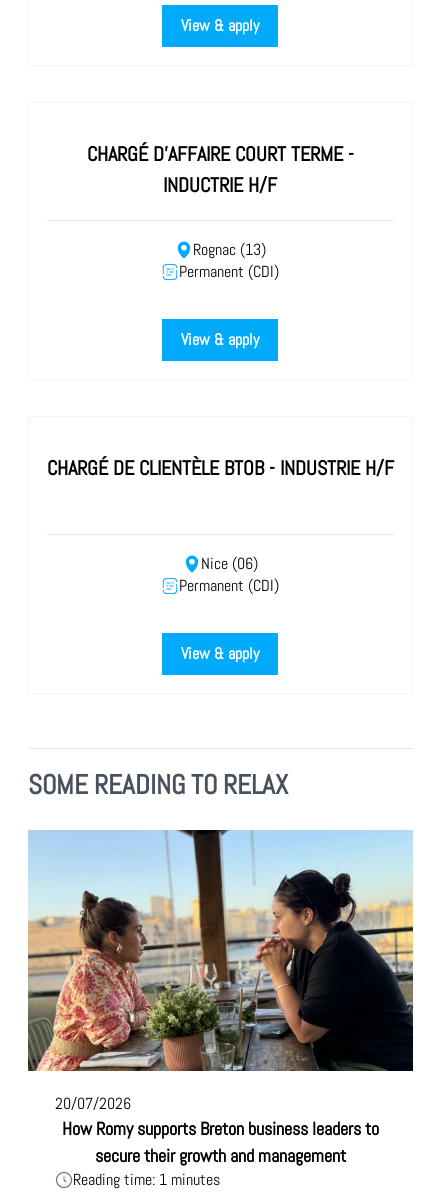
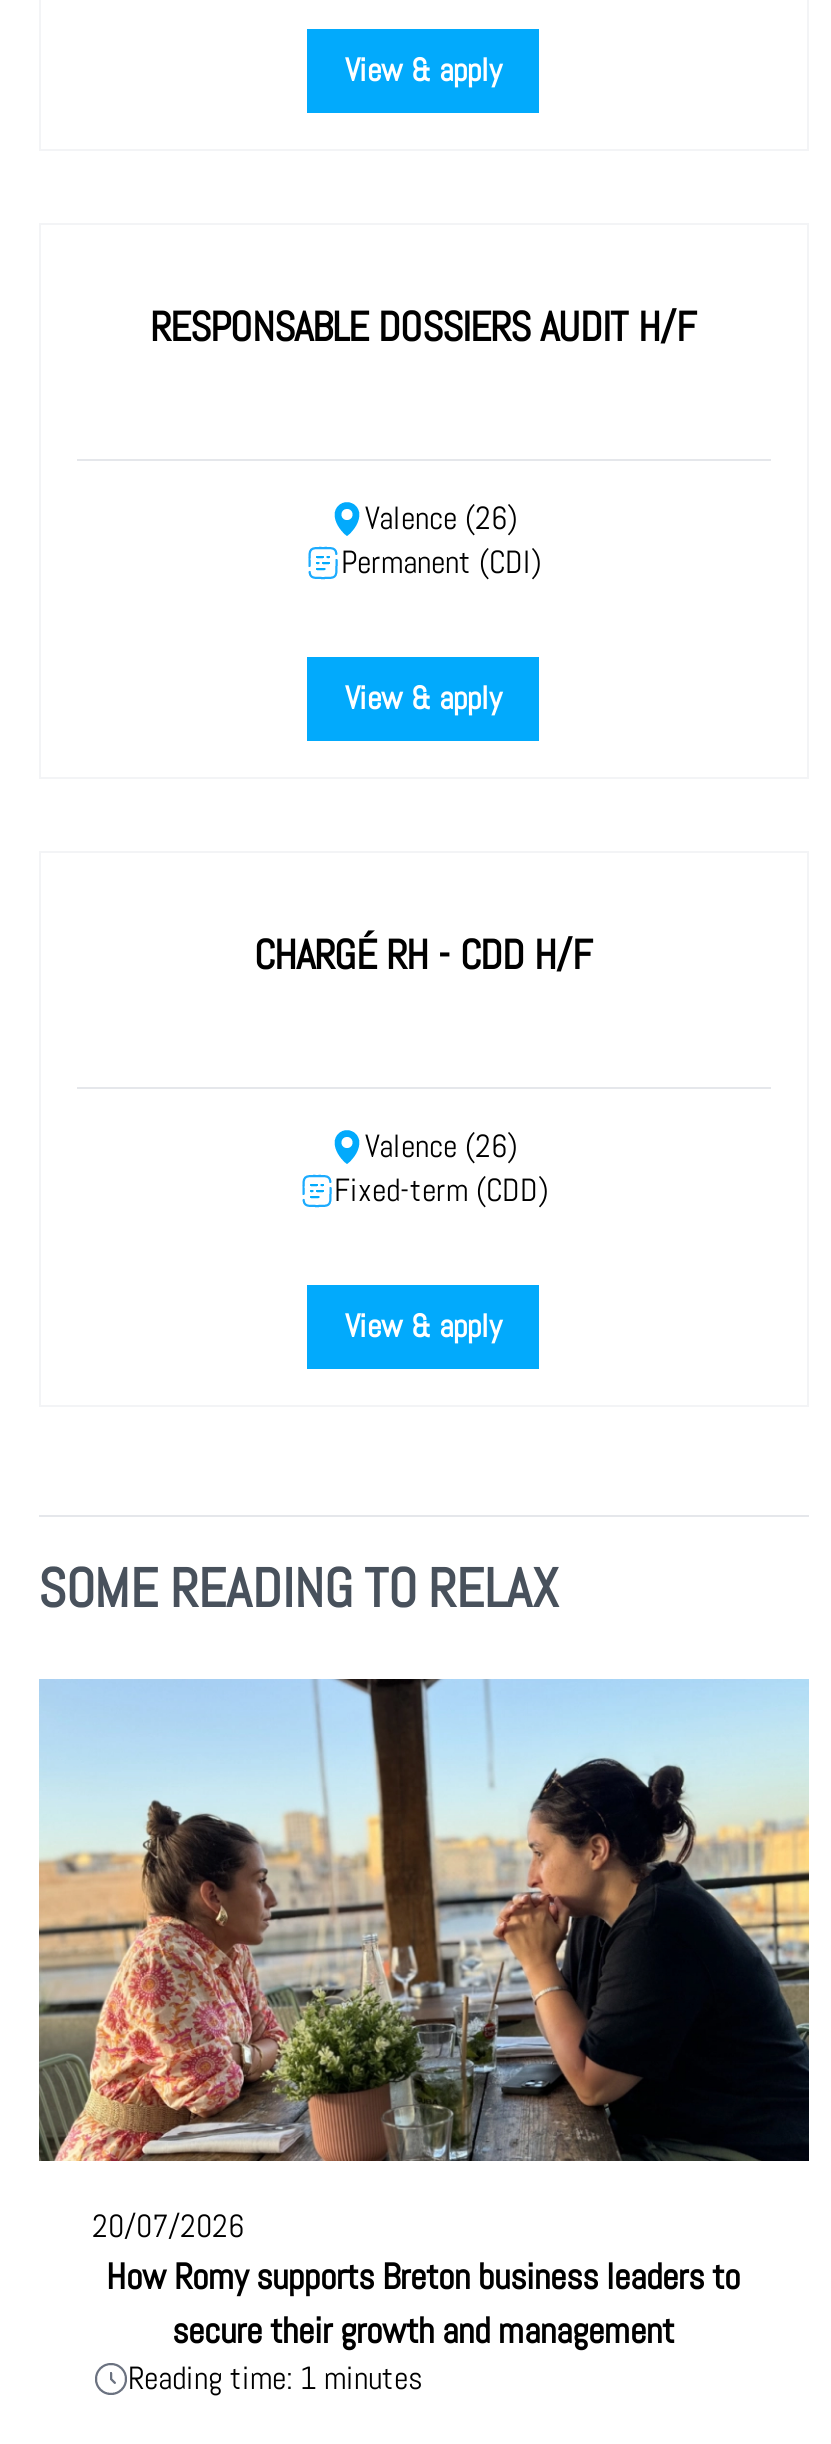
- CHARGÉ D'AFFAIRE COURT TERME -
- INDUCTRIE H/F
+ RESPONSABLE DOSSIERS AUDIT H/F

- Rognac (13)
+ Valence (26)

- CHARGÉ DE CLIENTÈLE BTOB - INDUSTRIE H/F
+ CHARGÉ RH - CDD H/F

- Nice (06)
- Permanent (CDI)
+ Valence (26)
+ Fixed-term (CDD)
